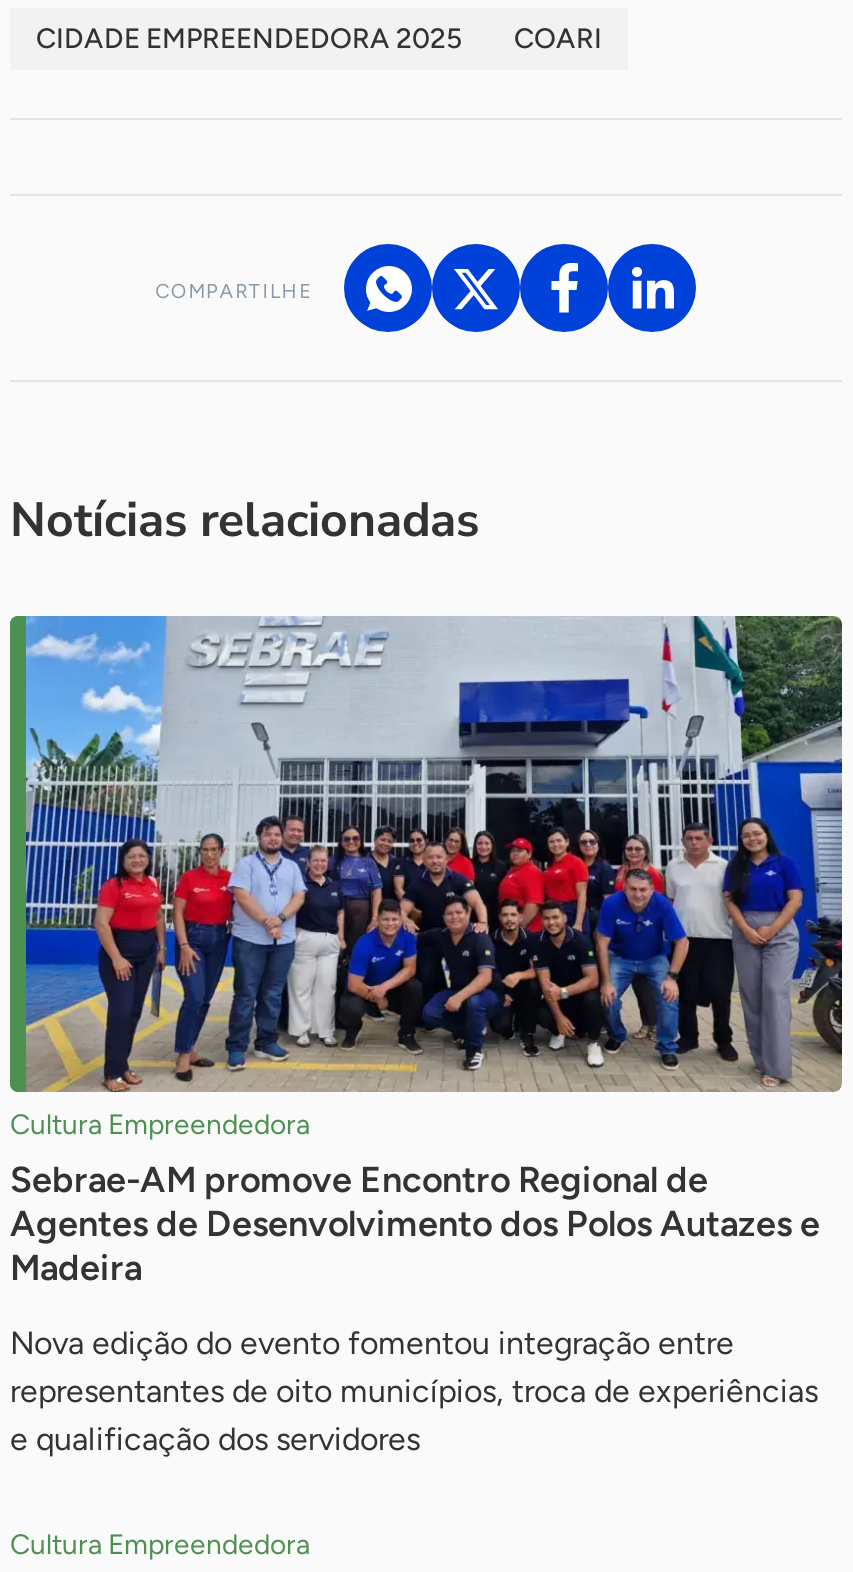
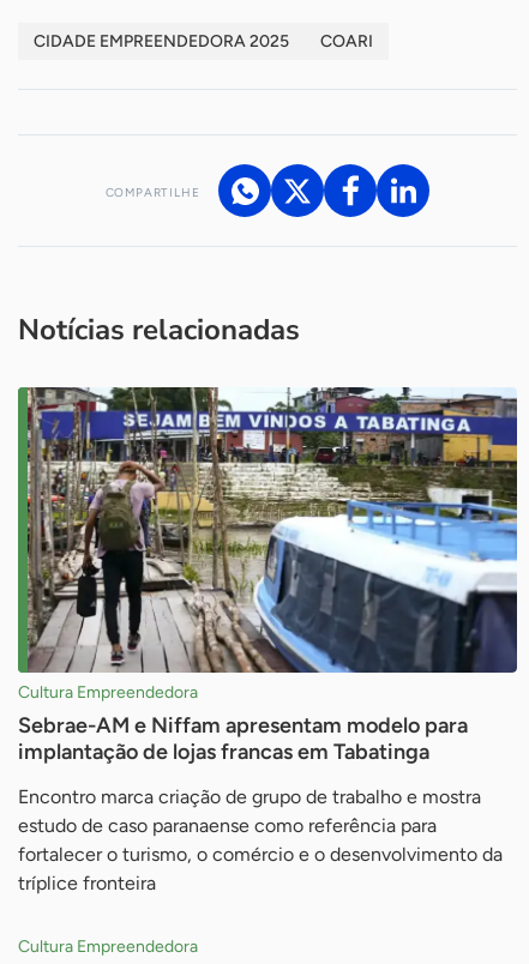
- [image]
- Sebrae-AM promove Encontro Regional de
- Agentes de Desenvolvimento dos Polos Autazes e
- Madeira
+ [image]
+ Sebrae-AM e Niffam apresentam modelo para
+ implantação de lojas francas em Tabatinga

- Nova edição do evento fomentou integração entre
- representantes de oito municípios, troca de experiências
- e qualificação dos servidores
+ Encontro marca criação de grupo de trabalho e mostra
+ estudo de caso paranaense como referência para
+ fortalecer o turismo, o comércio e o desenvolvimento da
+ tríplice fronteira
